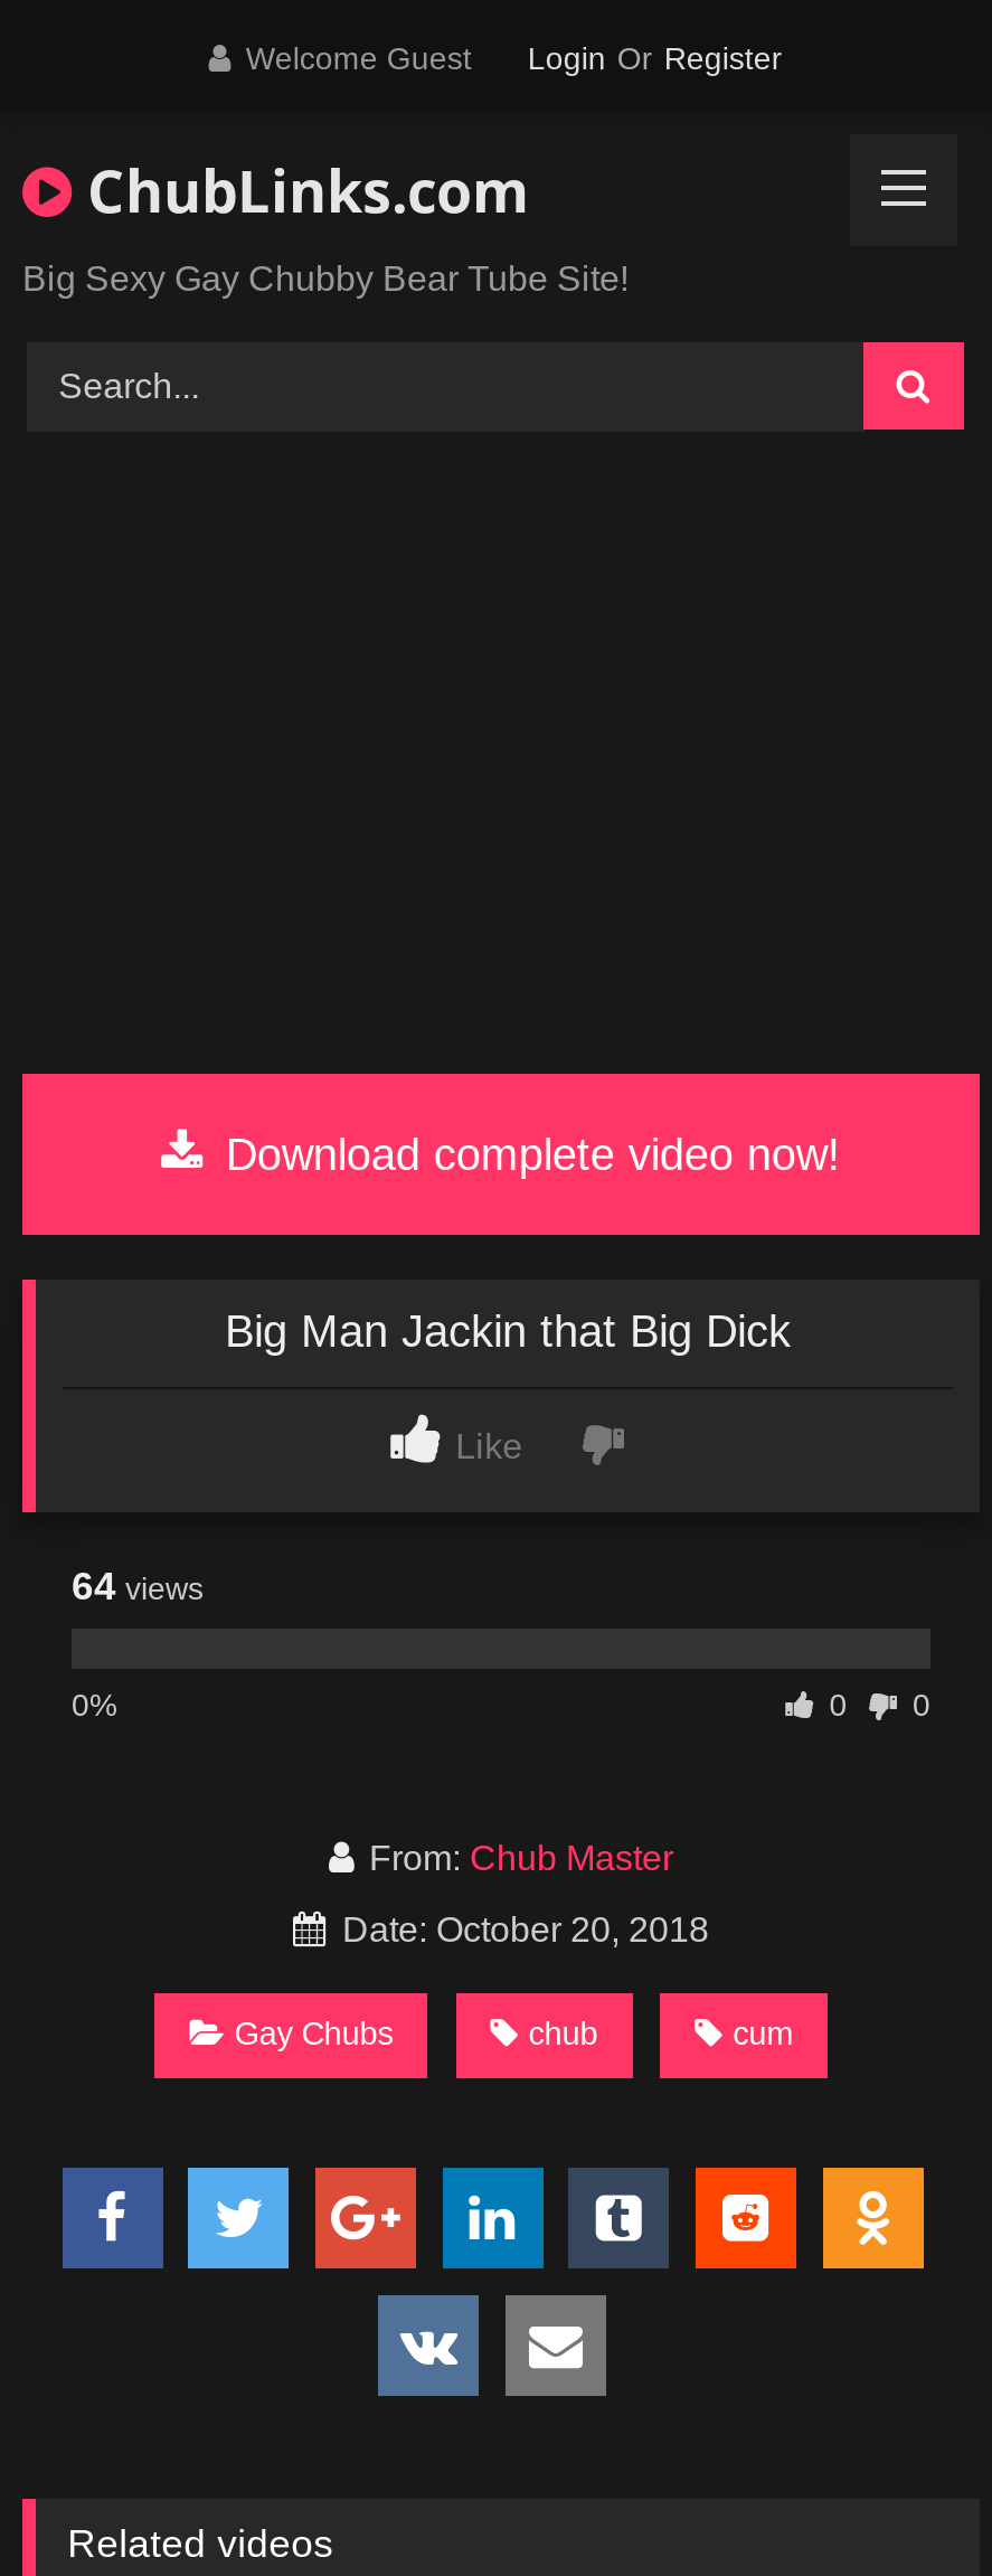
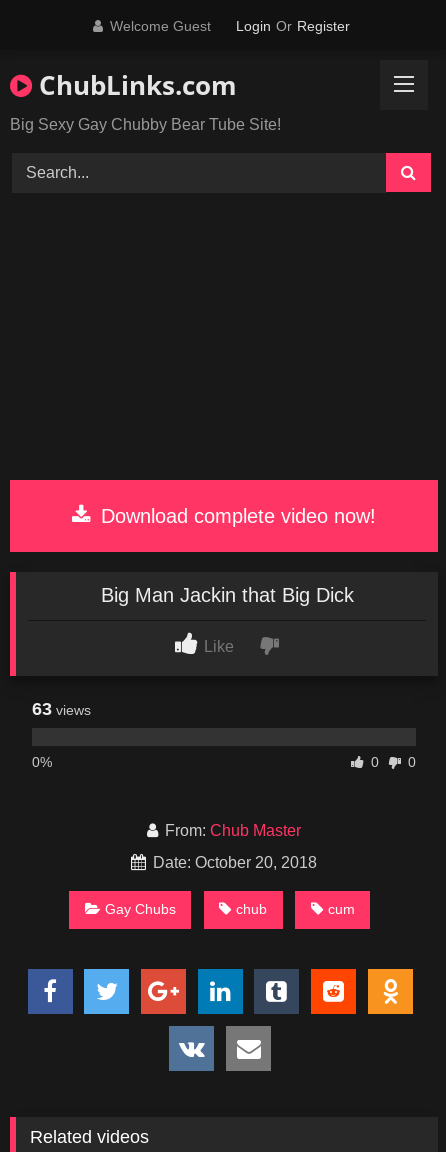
- 64 views
+ 63 views
